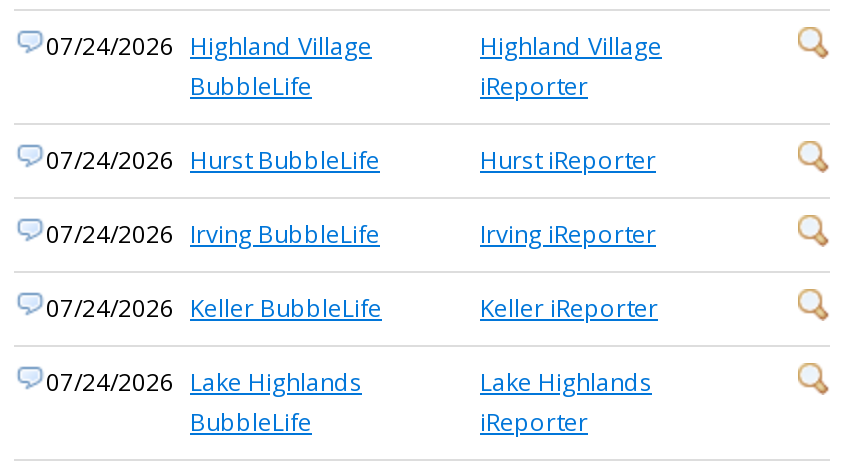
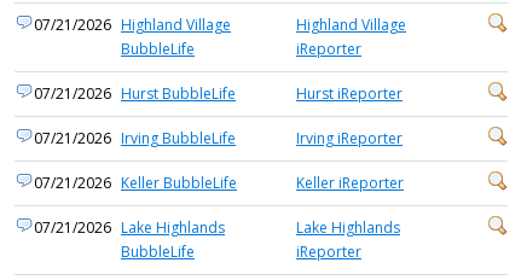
- 07/24/2026 Highland Village
+ 07/21/2026 Highland Village

- 07/24/2026 Hurst BubbleLife
+ 07/21/2026 Hurst BubbleLife

- 07/24/2026 Irving BubbleLife
+ 07/21/2026 Irving BubbleLife

- 07/24/2026 Keller BubbleLife
+ 07/21/2026 Keller BubbleLife

- 07/24/2026 Lake Highlands
+ 07/21/2026 Lake Highlands
